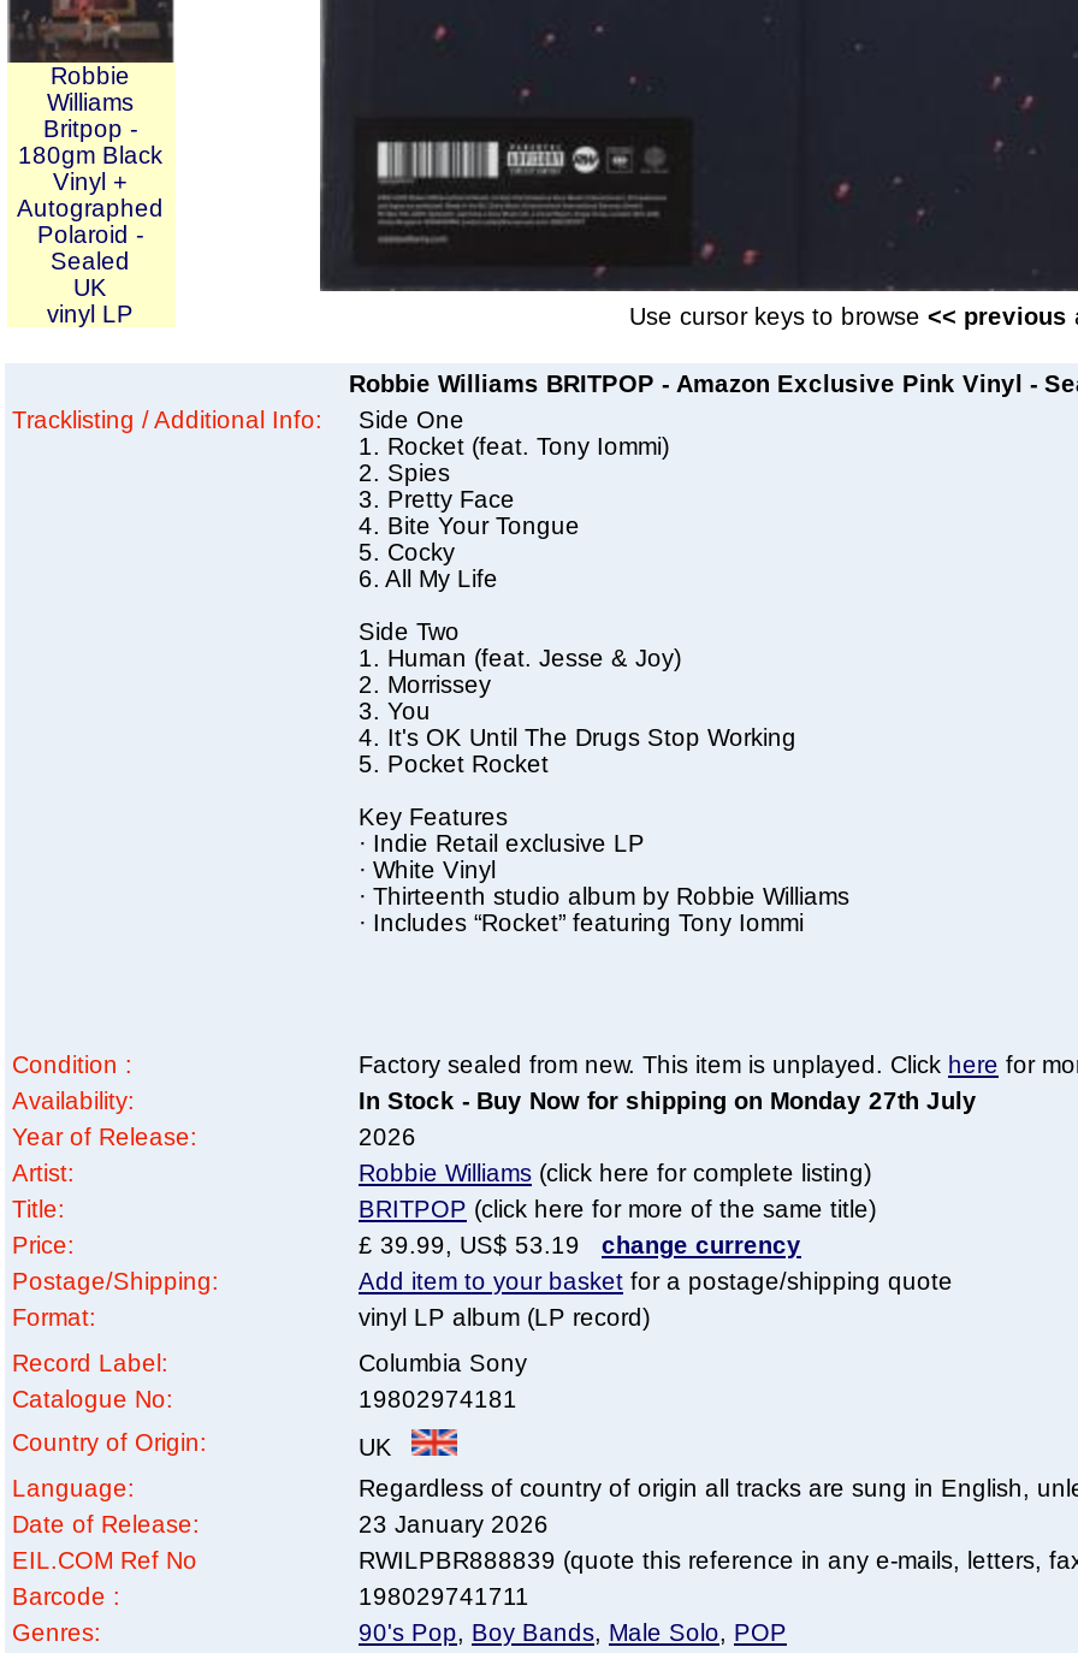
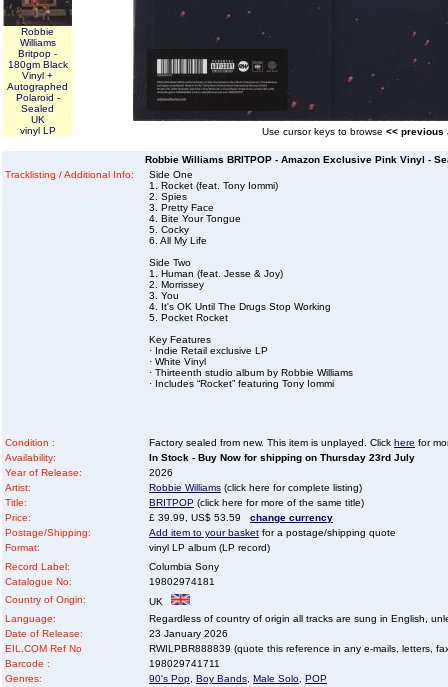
- In Stock - Buy Now for shipping on Monday 27th July
+ In Stock - Buy Now for shipping on Thursday 23rd July

- £ 39.99, US$ 53.19 change currency
+ £ 39.99, US$ 53.59 change currency
